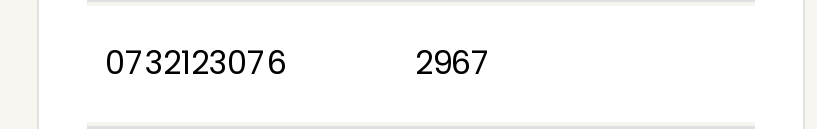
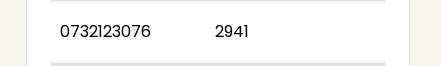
- 2967
+ 2941
